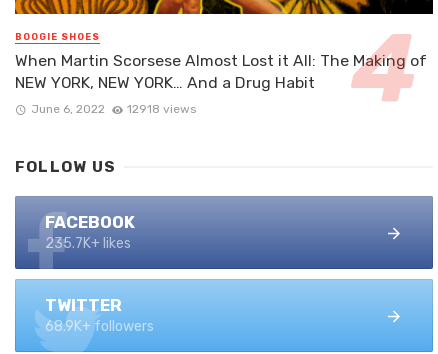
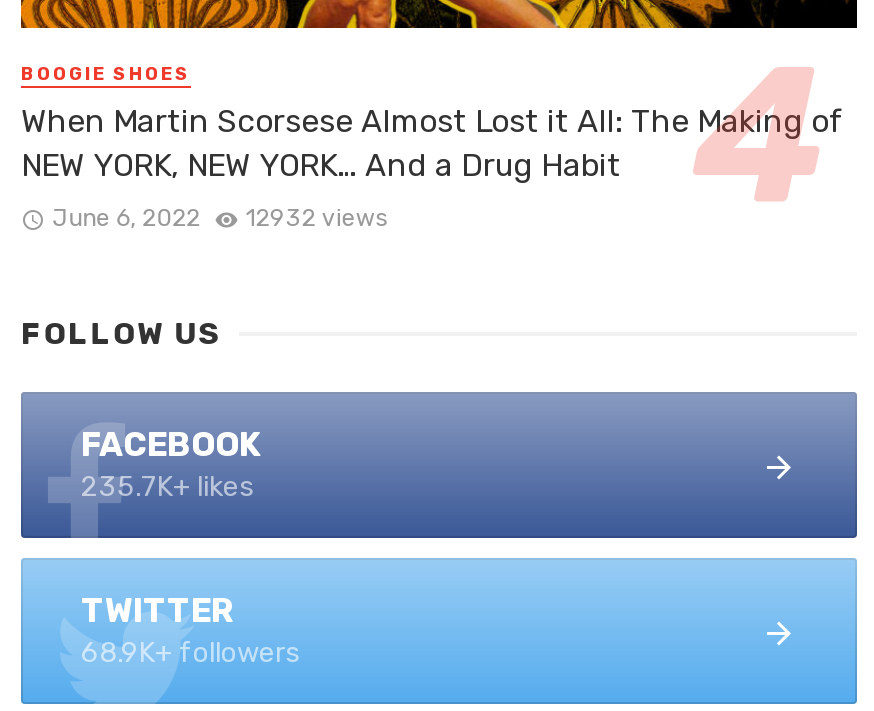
- June 6, 2022 12918 views
+ June 6, 2022 12932 views
